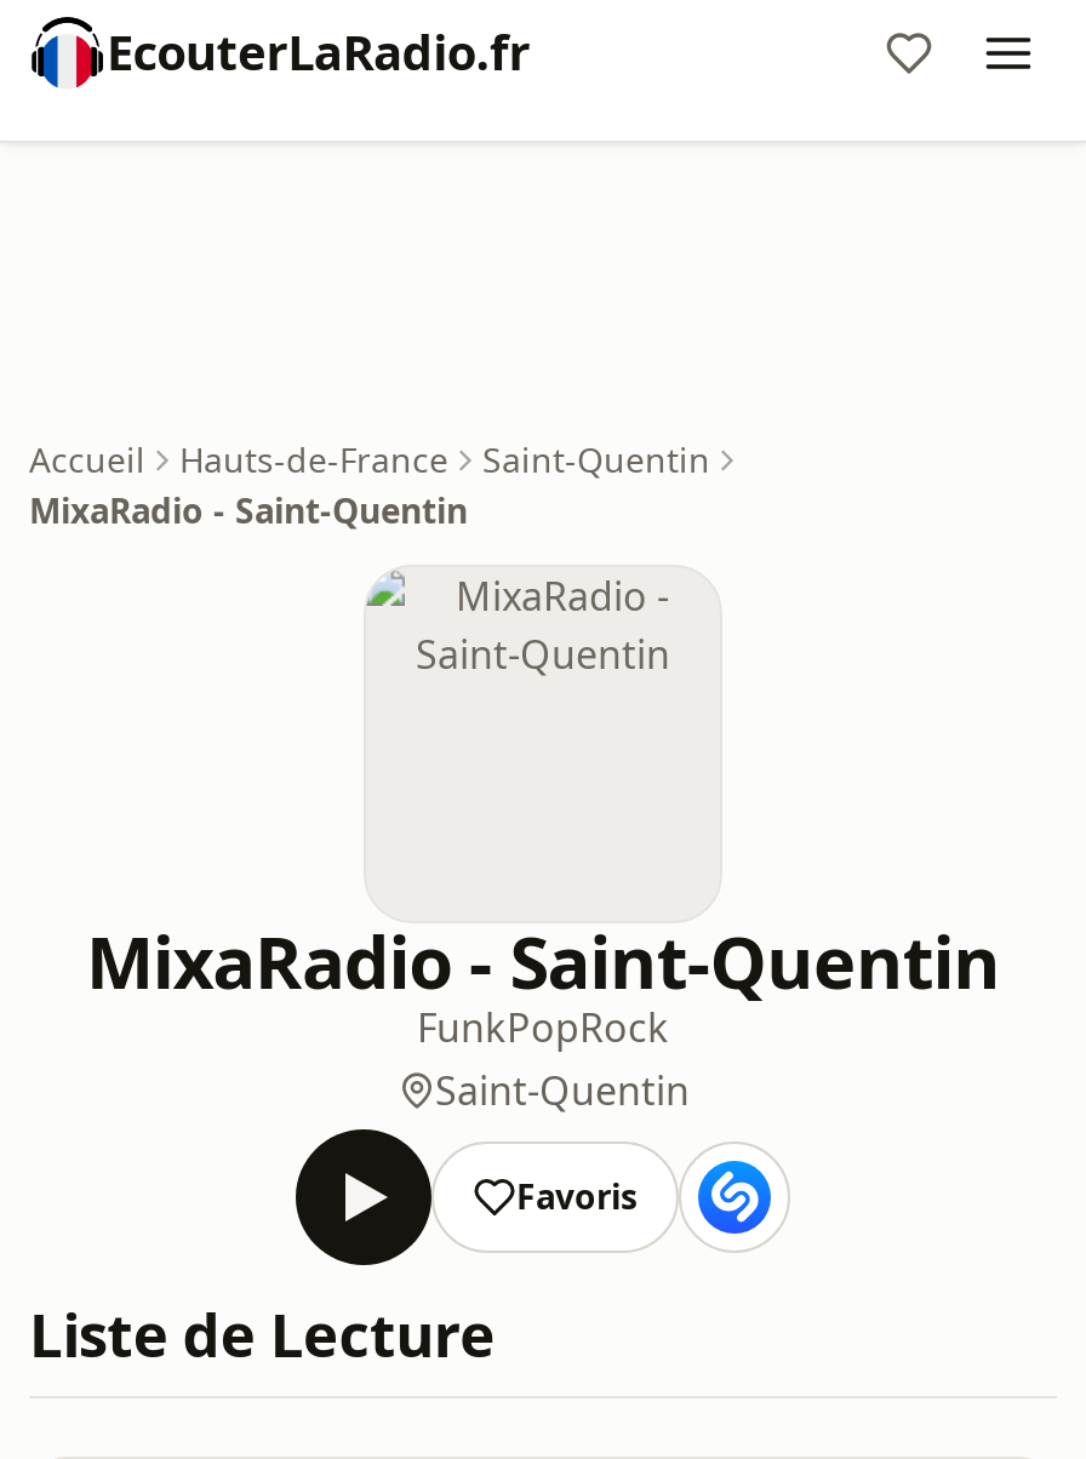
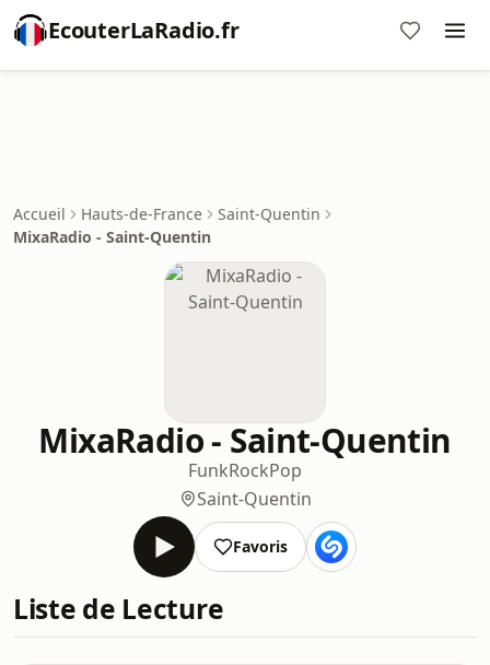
- FunkPopRock
+ FunkRockPop
